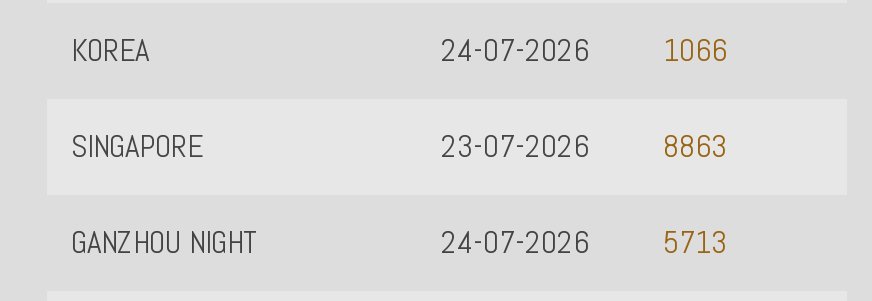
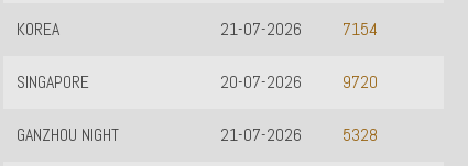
- 24-07-2026
+ 21-07-2026

- 1066
+ 7154

- 23-07-2026
+ 20-07-2026

- 8863
+ 9720

- 24-07-2026
+ 21-07-2026

- 5713
+ 5328
